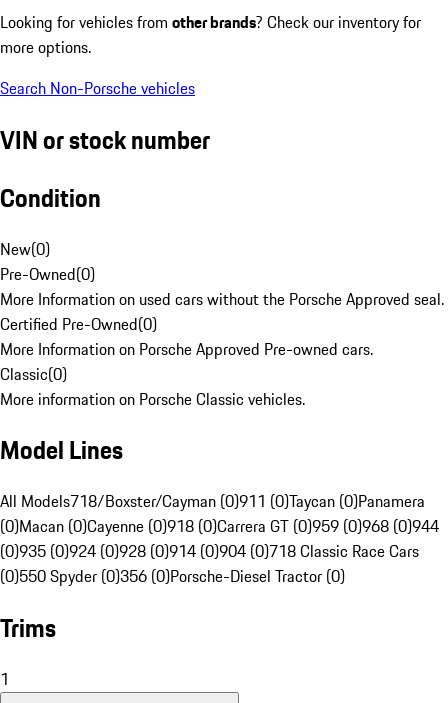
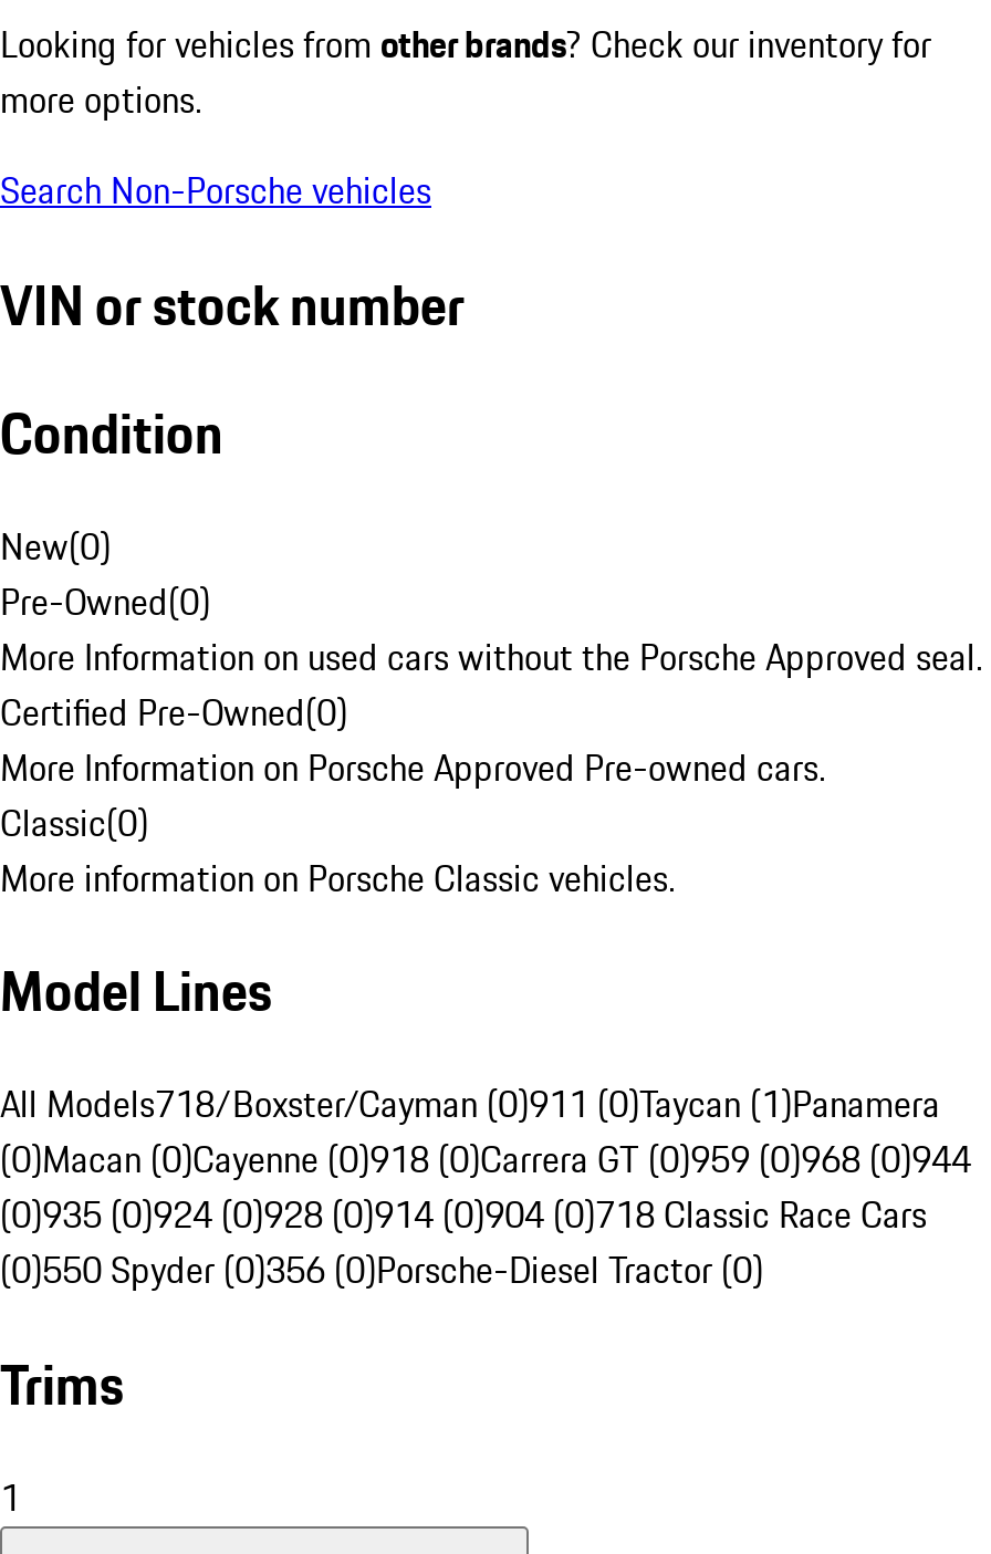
- All Models718/Boxster/Cayman (0)911 (0)Taycan (0)Panamera
+ All Models718/Boxster/Cayman (0)911 (0)Taycan (1)Panamera
